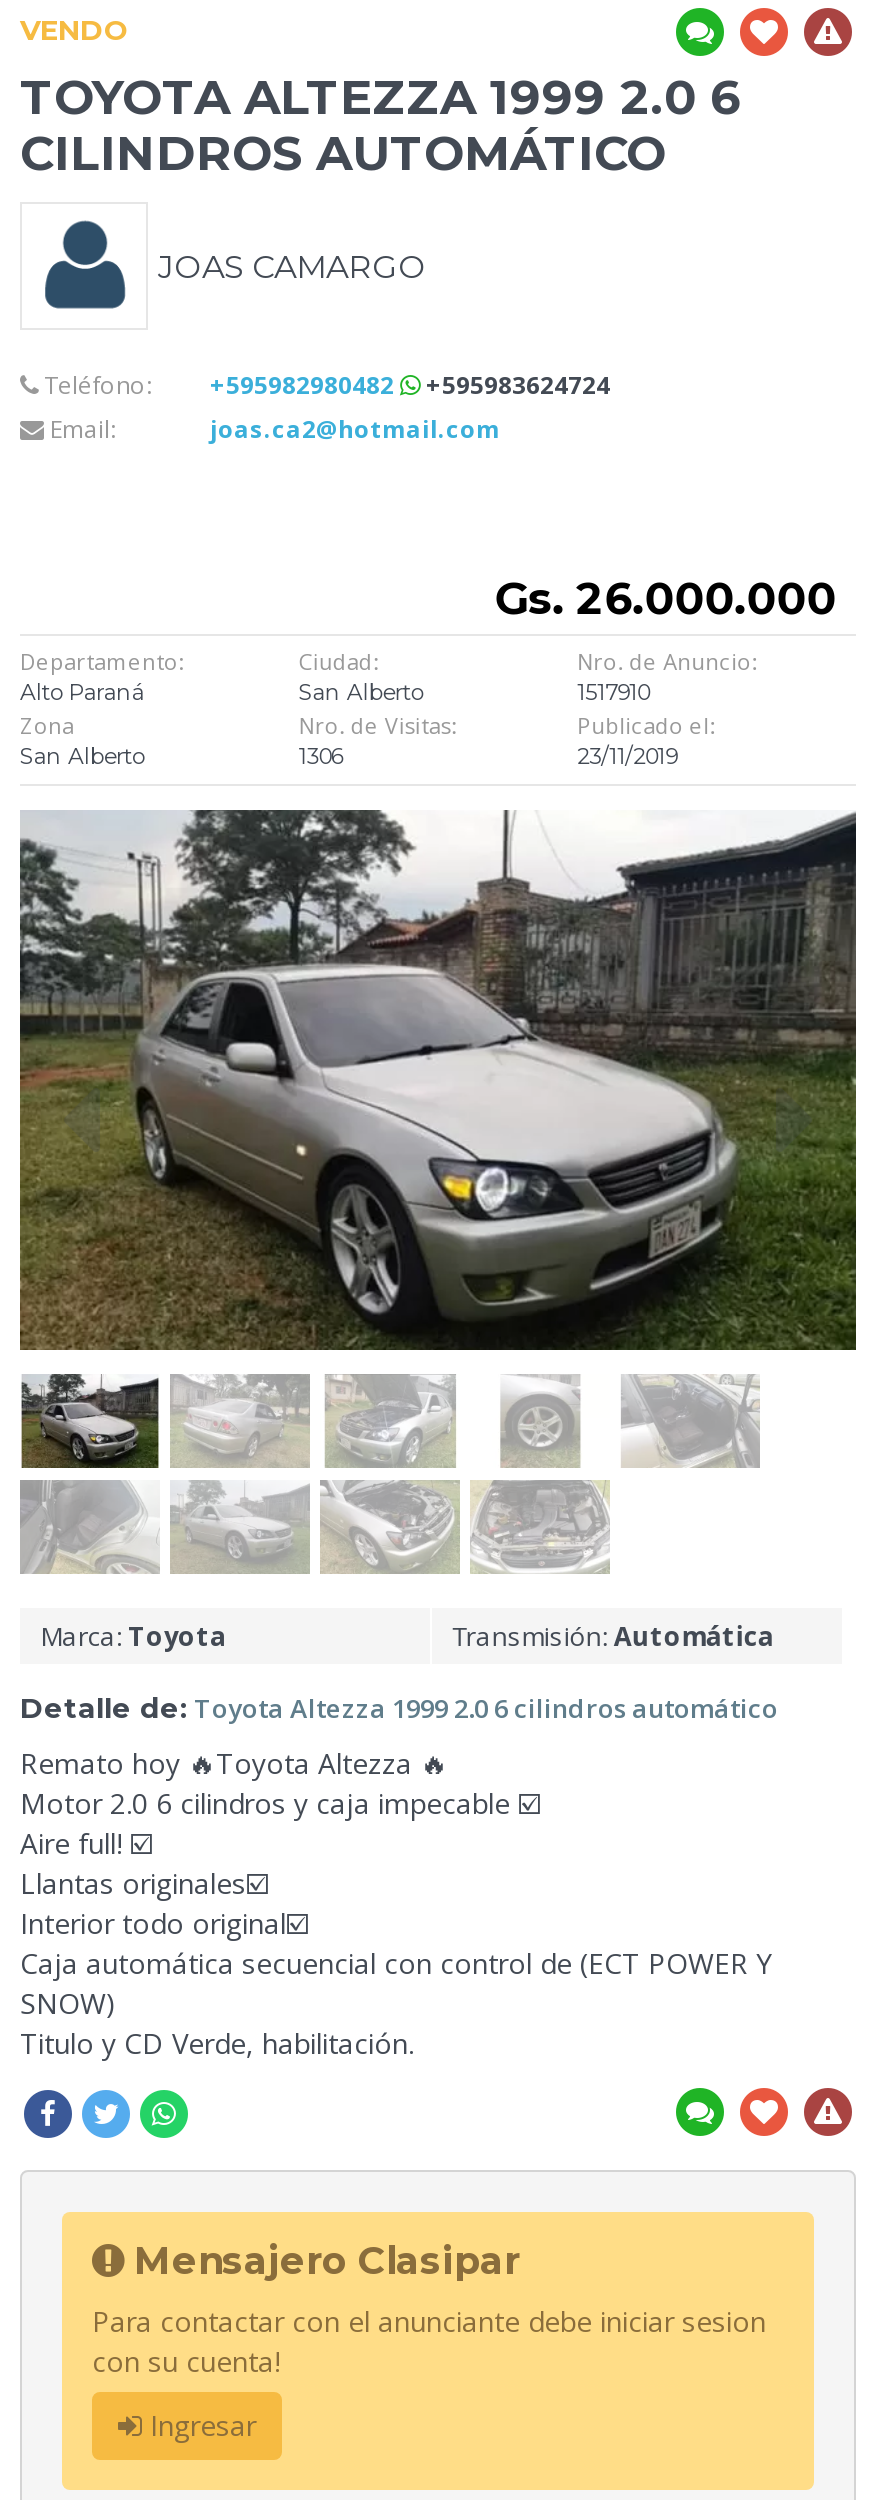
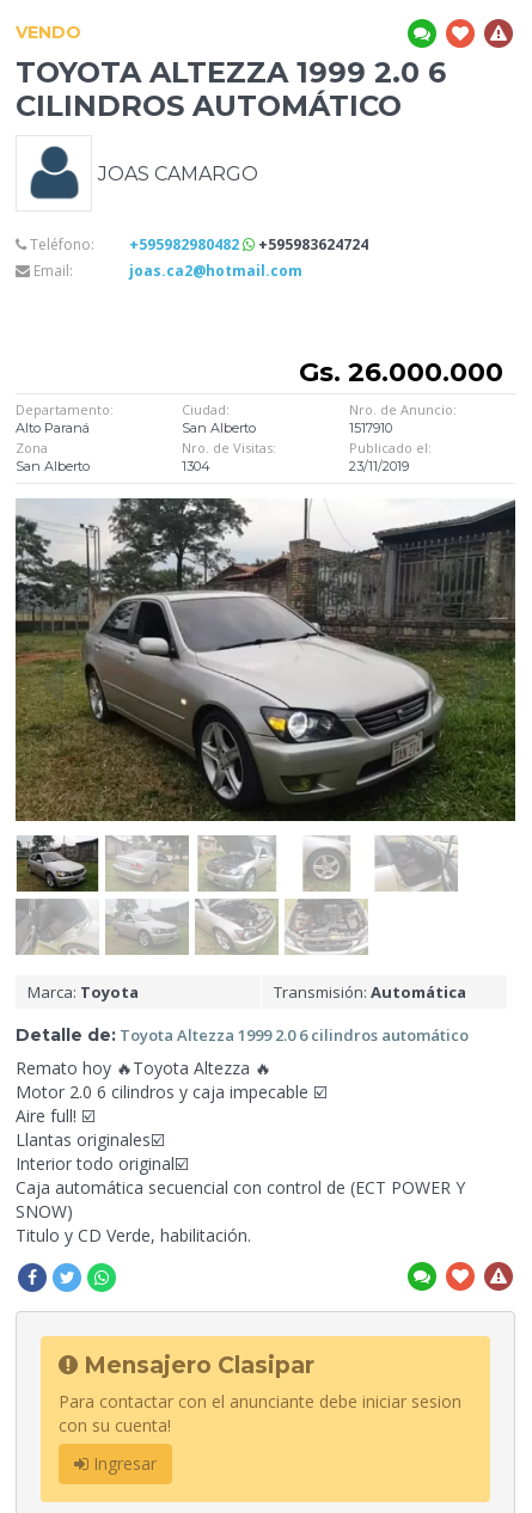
- 1306
+ 1304
